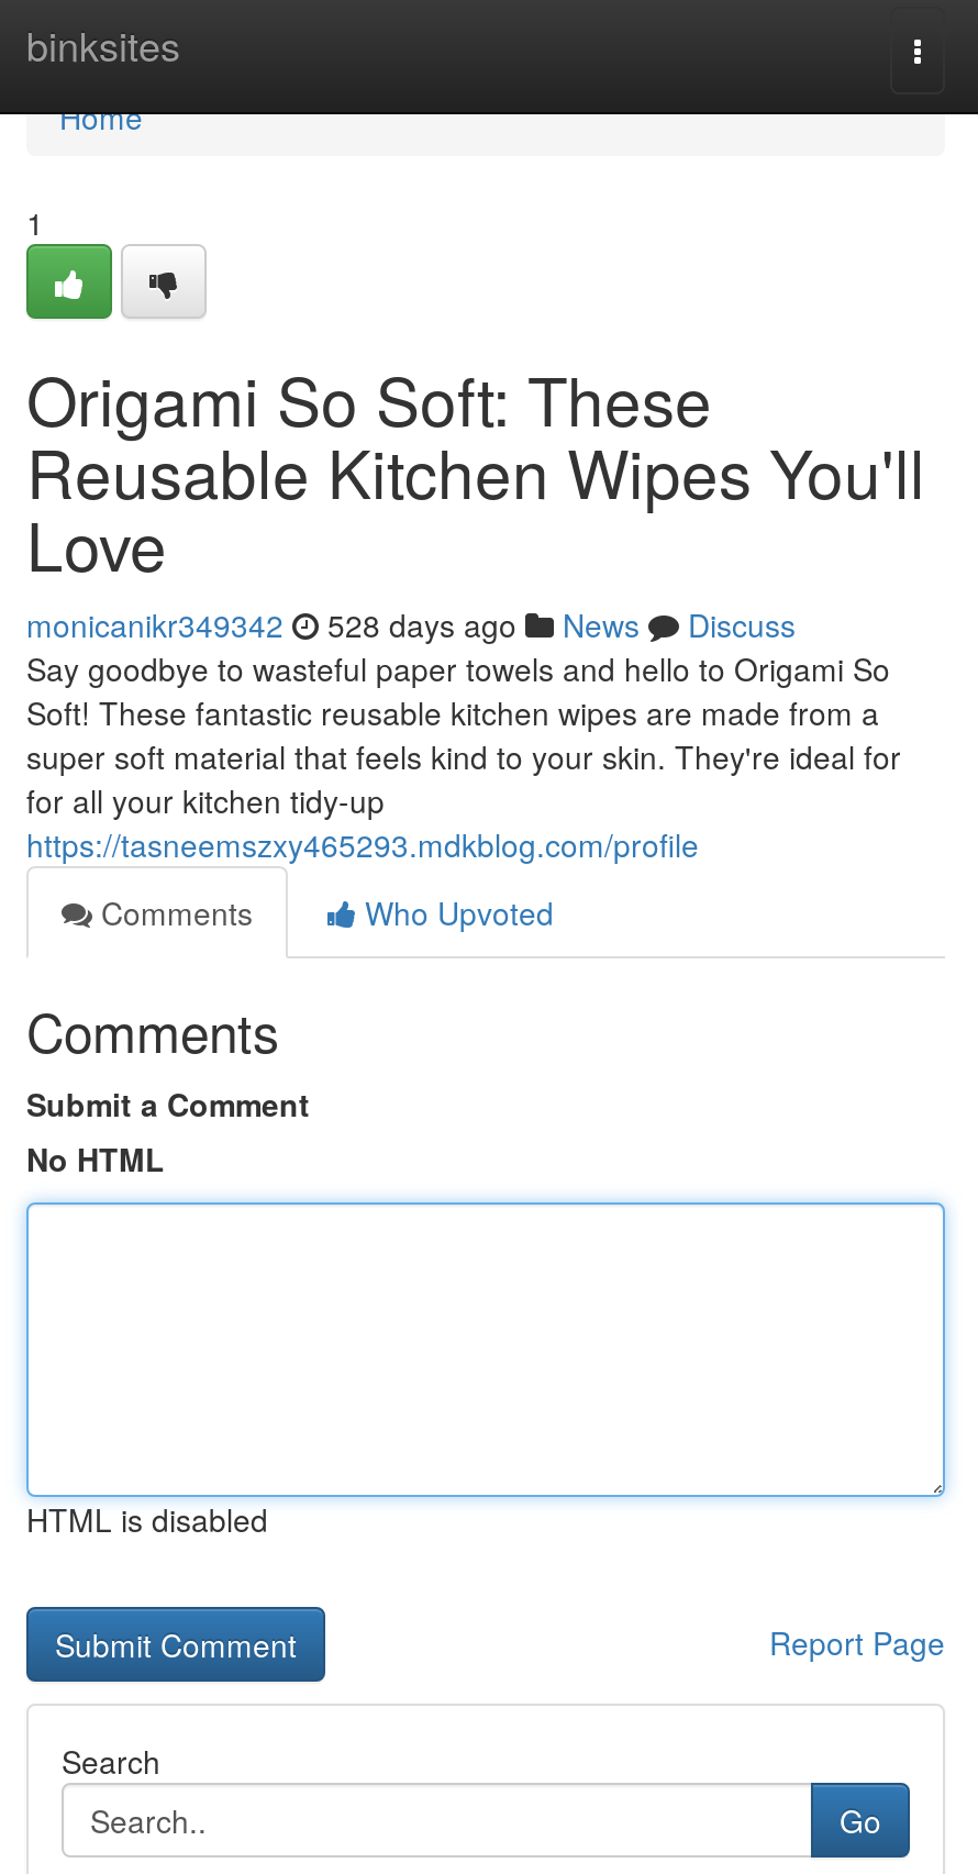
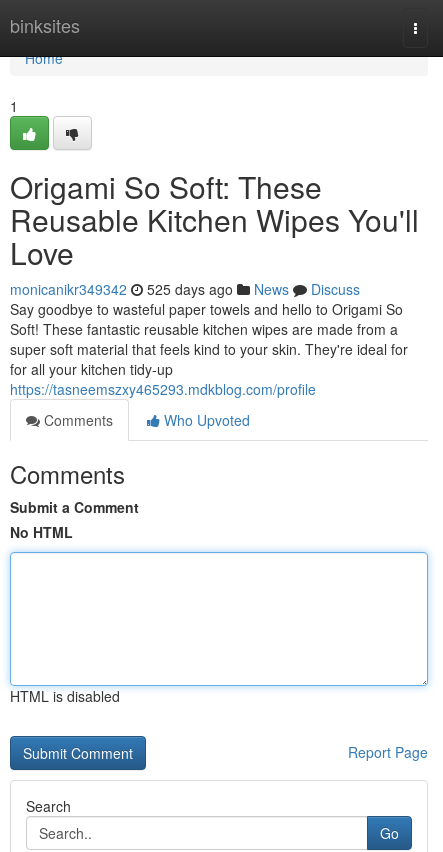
- monicanikr349342 528 days ago News Discuss
+ monicanikr349342 525 days ago News Discuss
